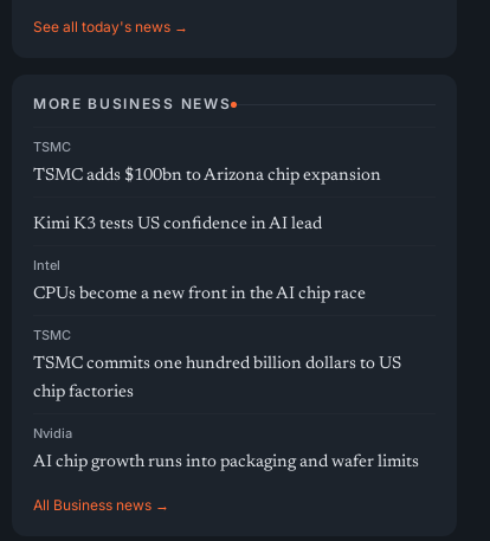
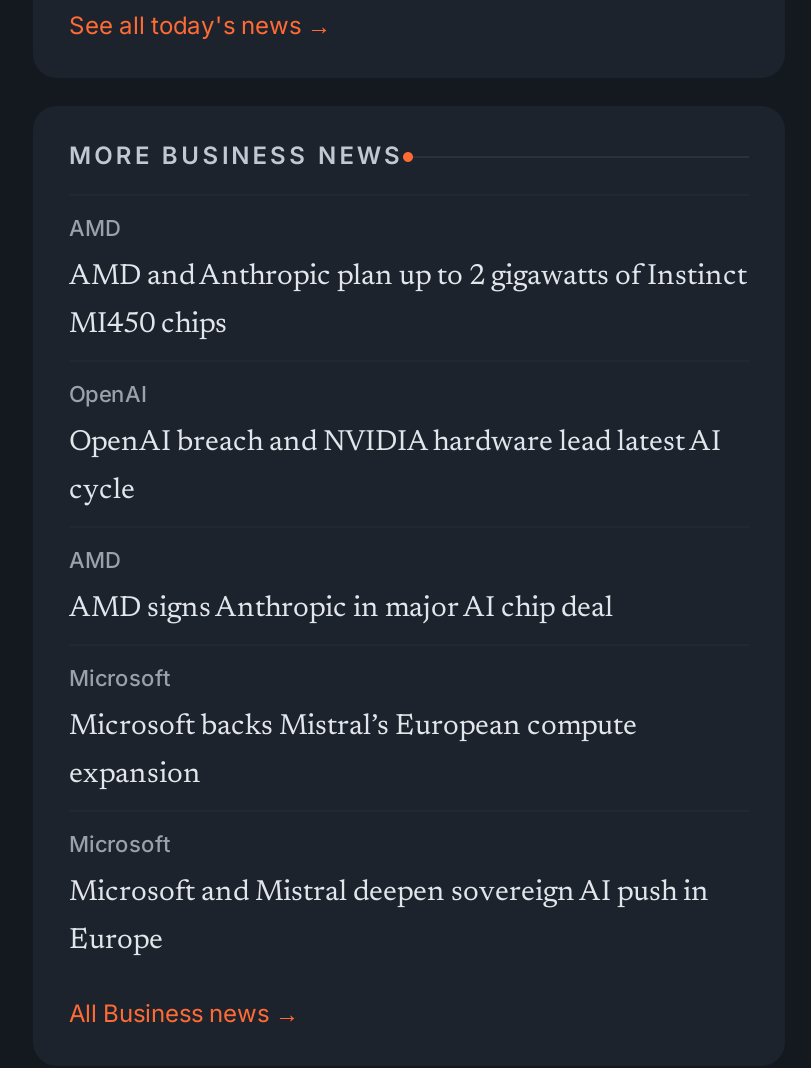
- TSMC
- TSMC adds $100bn to Arizona chip expansion
- Kimi K3 tests US confidence in AI lead
- Intel
- CPUs become a new front in the AI chip race
- TSMC
- TSMC commits one hundred billion dollars to US
- chip factories
- Nvidia
- AI chip growth runs into packaging and wafer limits
+ AMD
+ AMD and Anthropic plan up to 2 gigawatts of Instinct
+ MI450 chips
+ OpenAI
+ OpenAI breach and NVIDIA hardware lead latest AI
+ cycle
+ AMD
+ AMD signs Anthropic in major AI chip deal
+ Microsoft
+ Microsoft backs Mistral’s European compute
+ expansion
+ Microsoft
+ Microsoft and Mistral deepen sovereign AI push in
+ Europe
